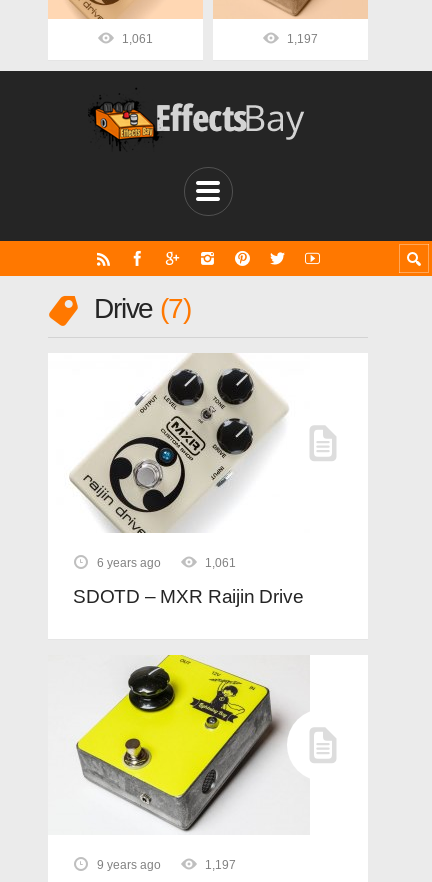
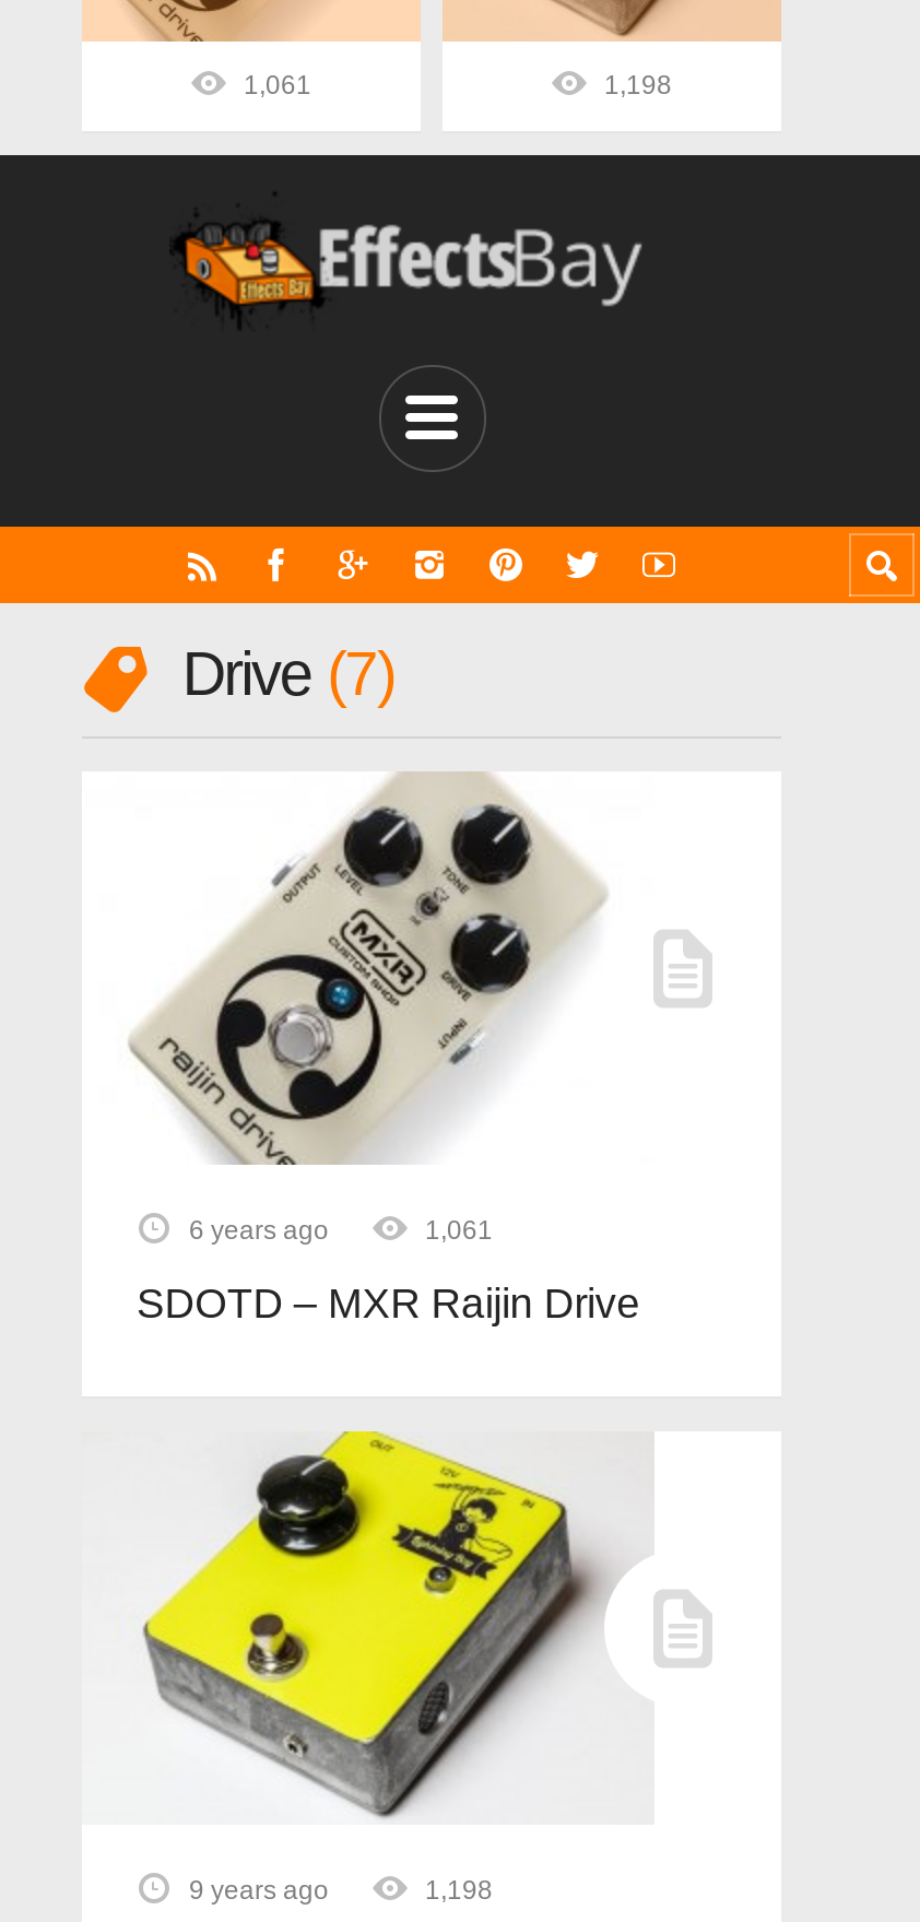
- 1,197
+ 1,198

- 1,197
+ 1,198
